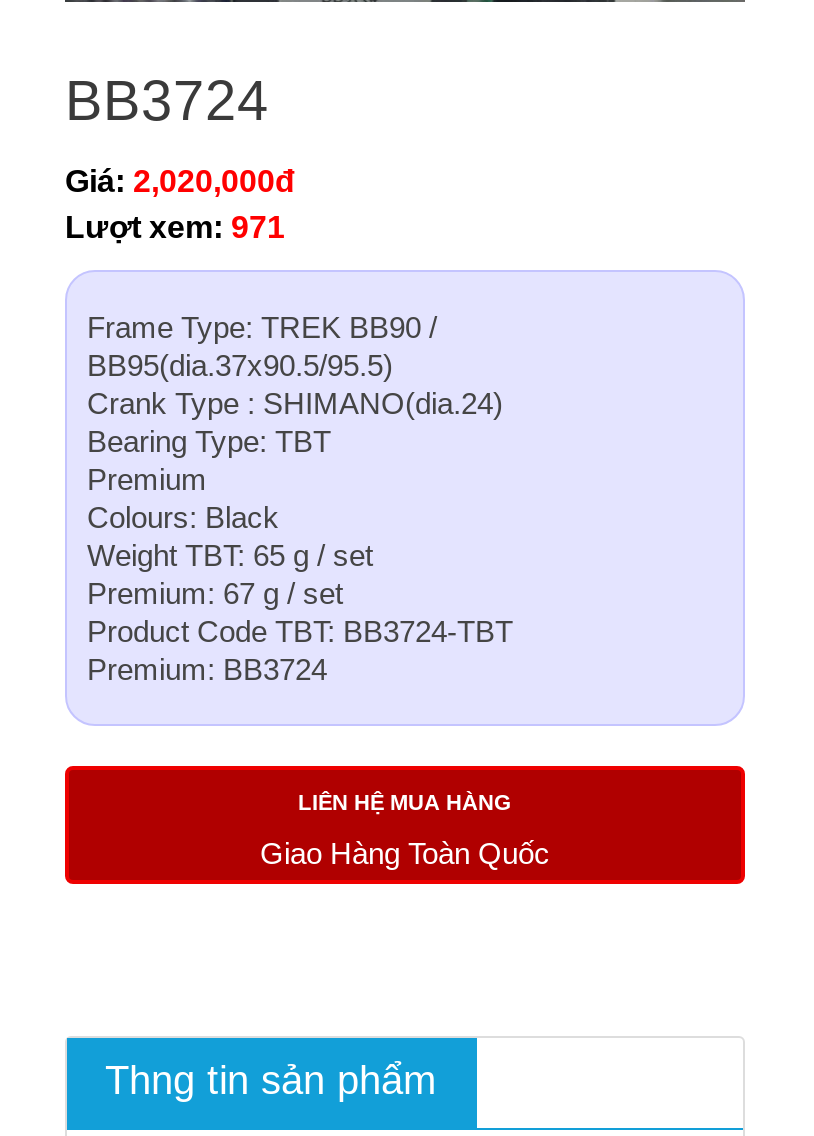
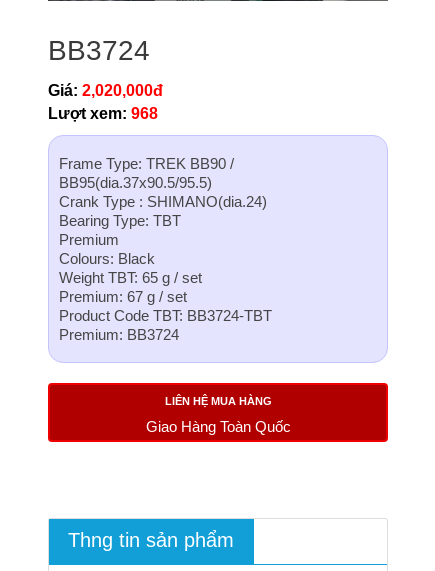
- Lượt xem: 971
+ Lượt xem: 968
